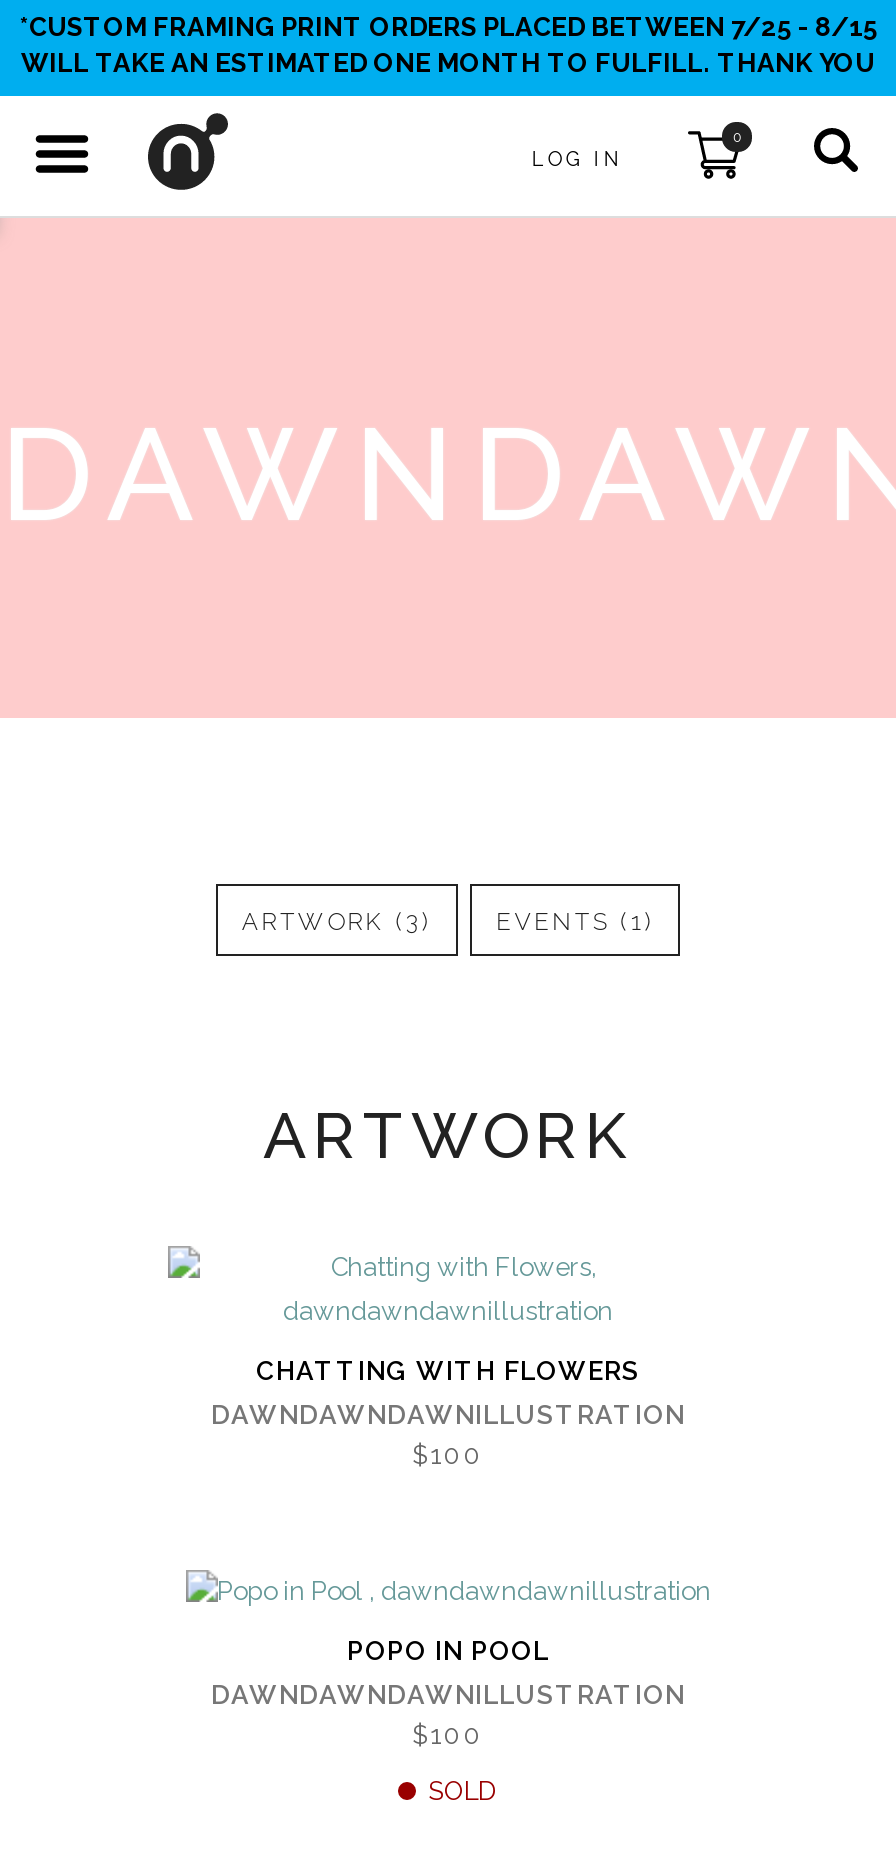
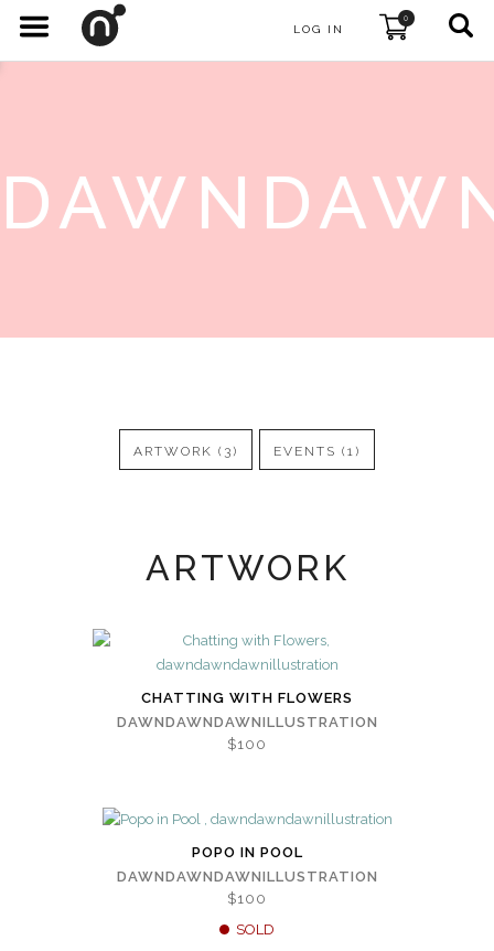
- *CUSTOM FRAMING PRINT ORDERS PLACED BETWEEN 7/25 - 8/15
- WILL TAKE AN ESTIMATED ONE MONTH TO FULFILL. THANK YOU
